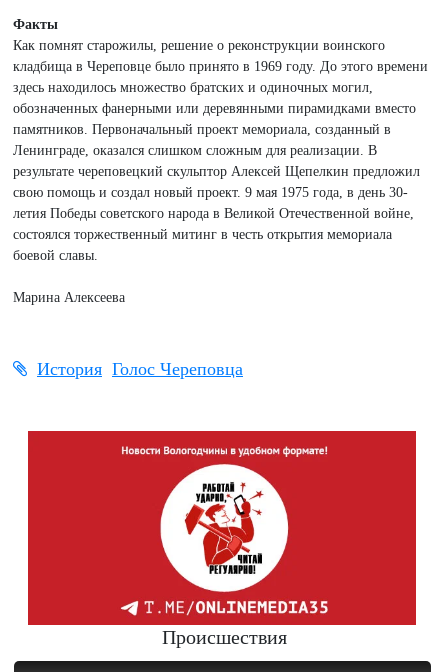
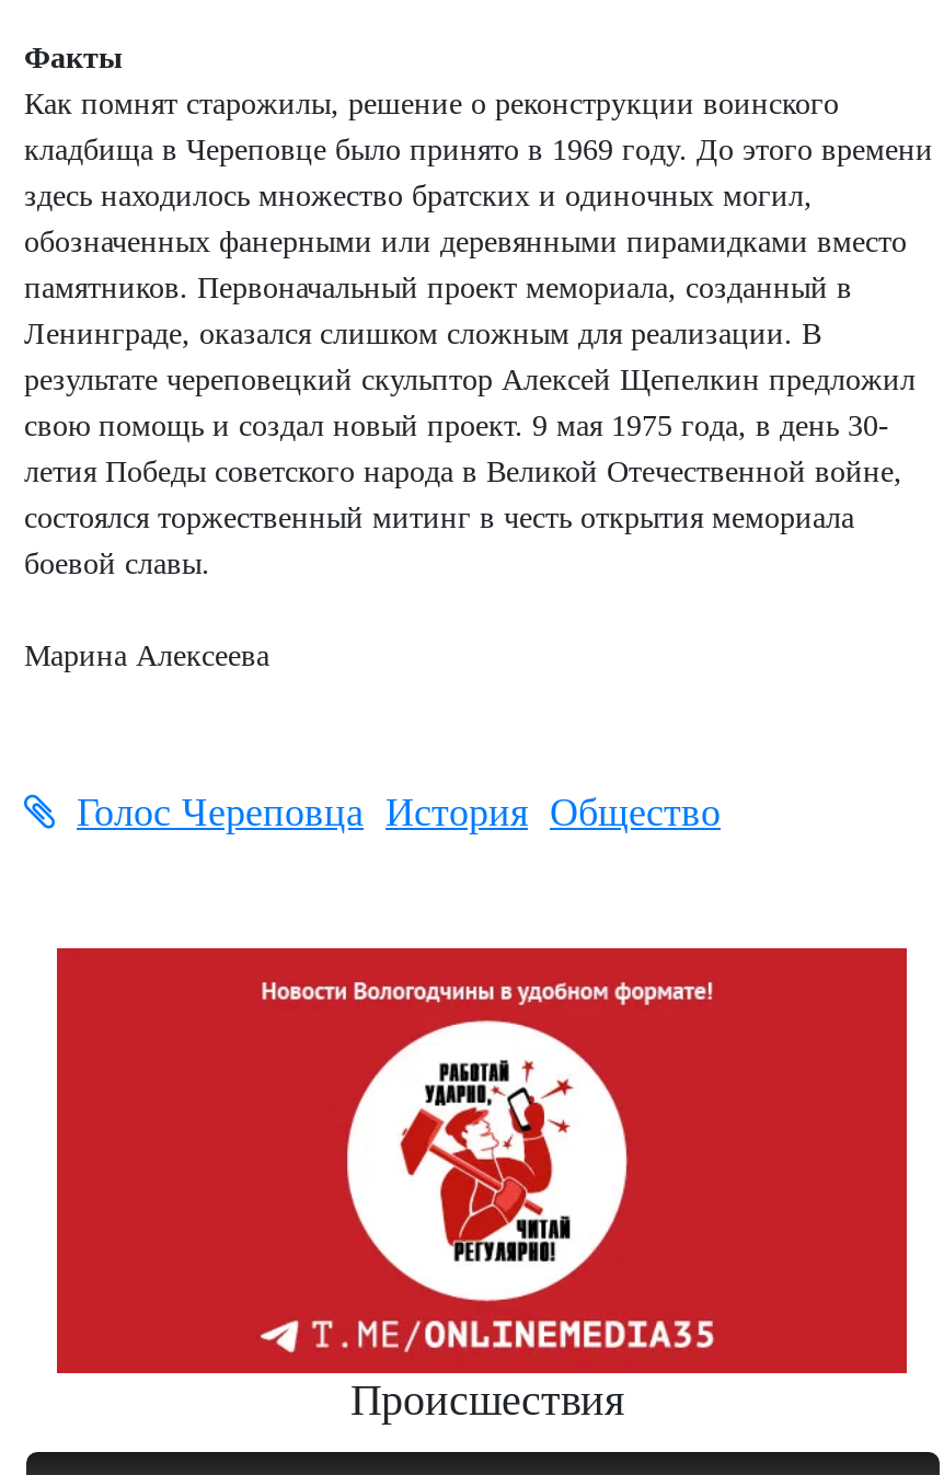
- История Голос Череповца
+ Голос Череповца История Общество
